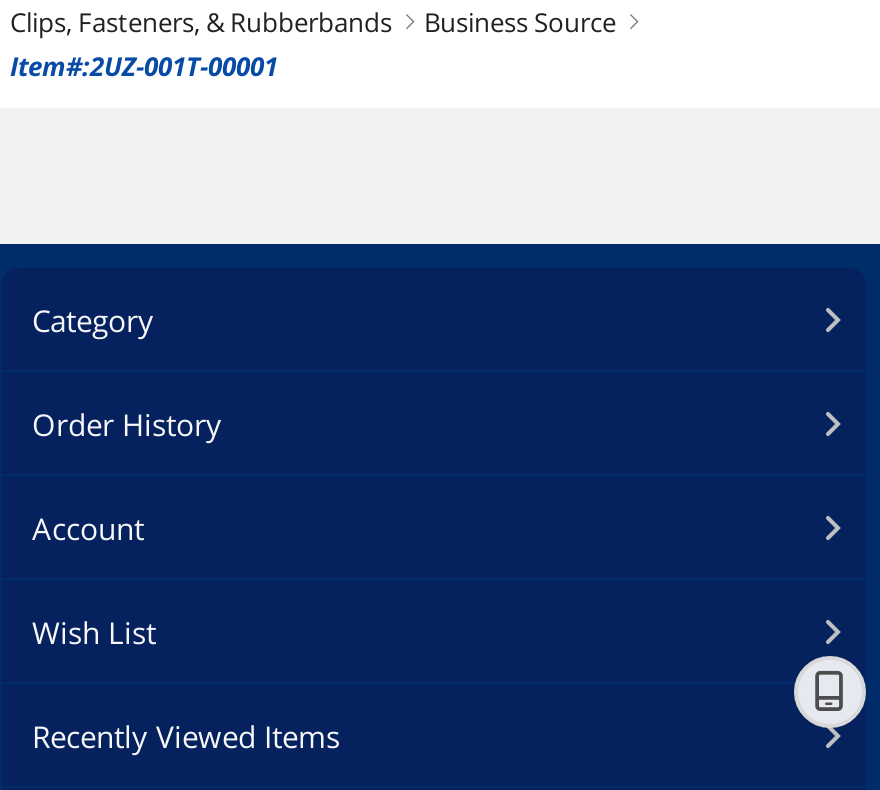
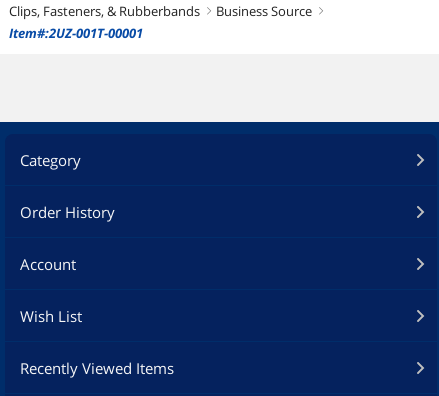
- [image]
